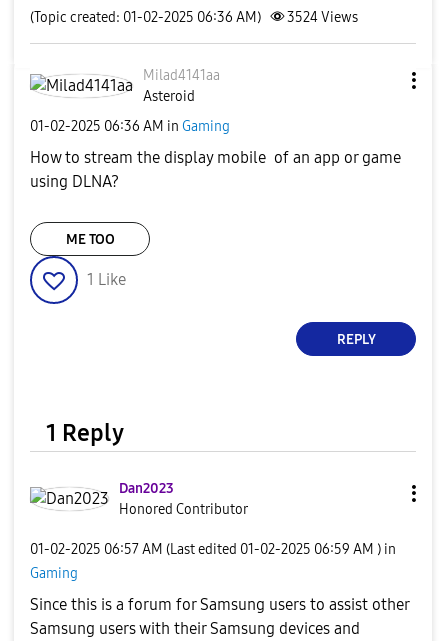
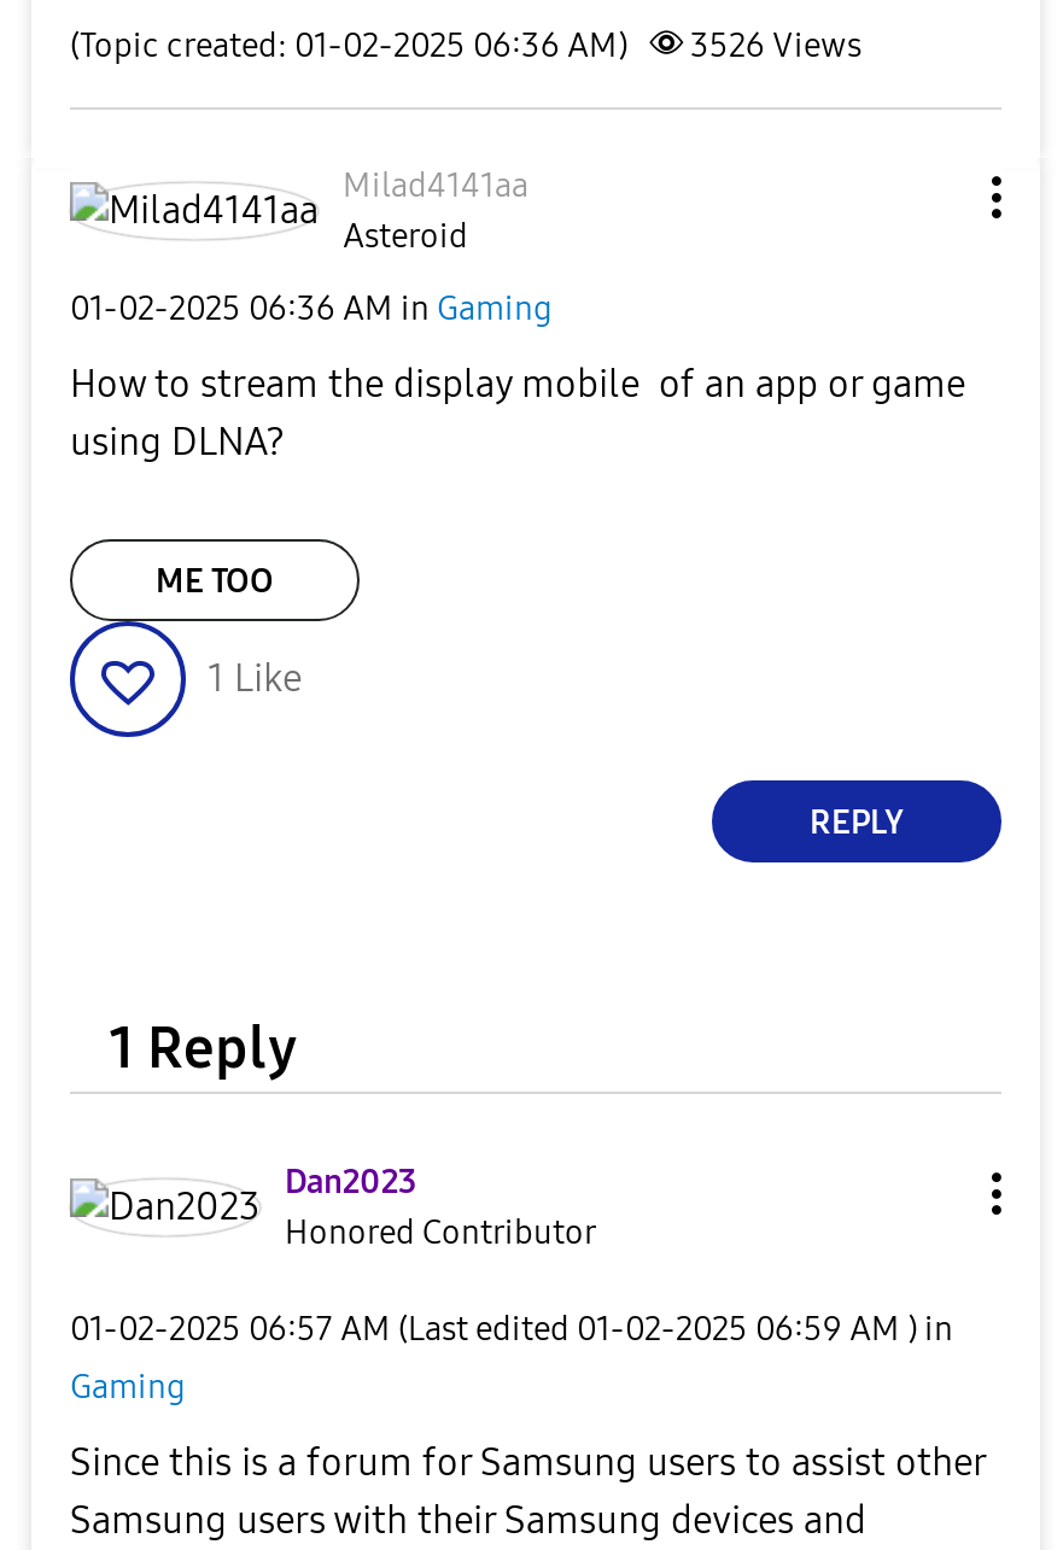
- (Topic created: 01-02-2025 06:36 AM) 3524 Views
+ (Topic created: 01-02-2025 06:36 AM) 3526 Views
